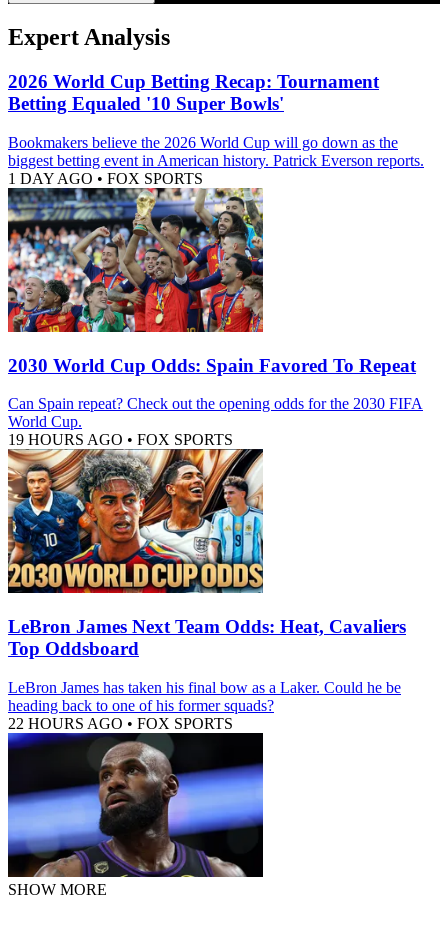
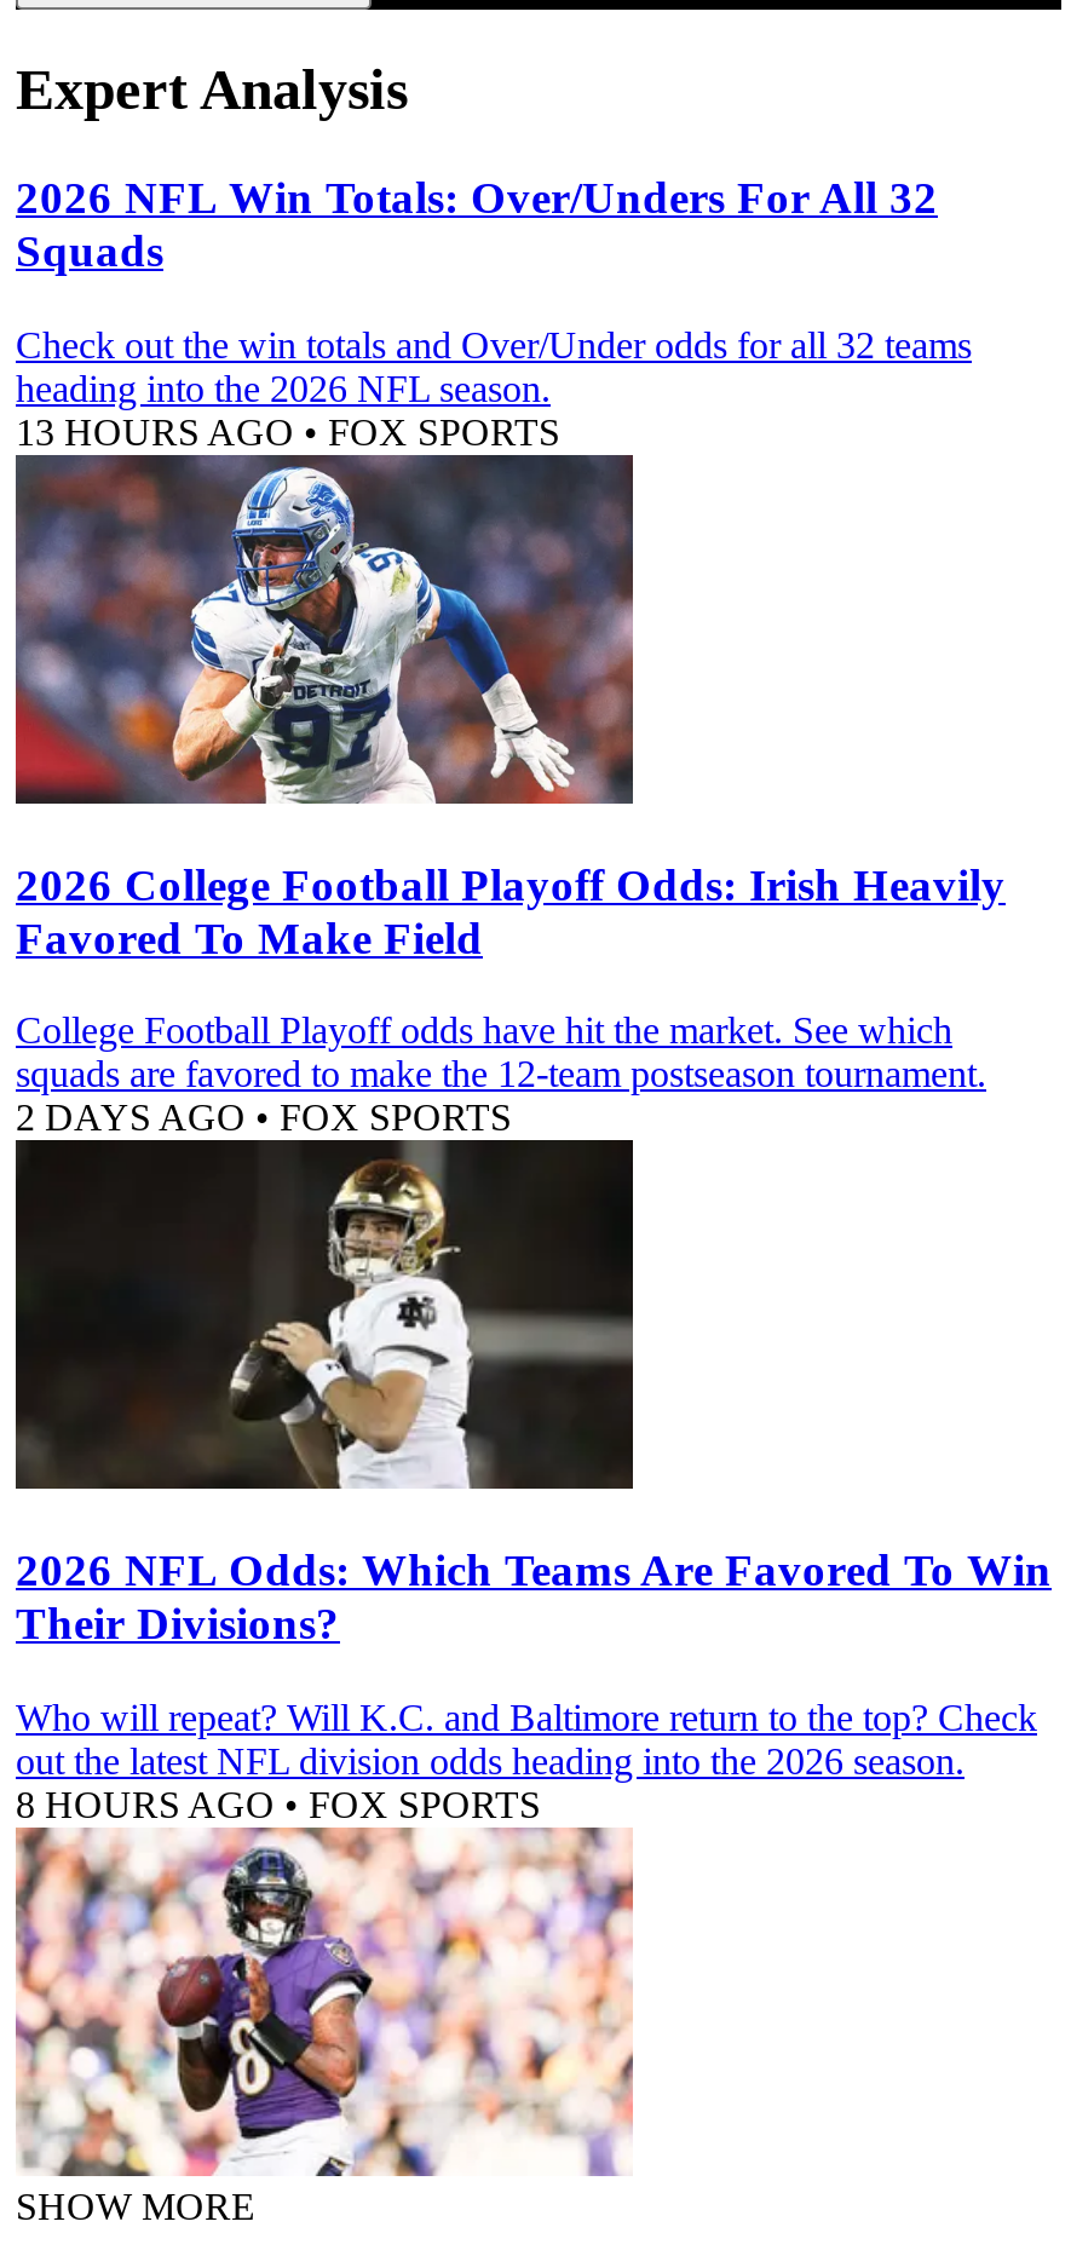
- 2026 World Cup Betting Recap: Tournament
- Betting Equaled '10 Super Bowls'
+ 2026 NFL Win Totals: Over/Unders For All 32
+ Squads

- Bookmakers believe the 2026 World Cup will go down as the
- biggest betting event in American history. Patrick Everson reports.
- 1 DAY AGO • FOX SPORTS
+ Check out the win totals and Over/Under odds for all 32 teams
+ heading into the 2026 NFL season.
+ 13 HOURS AGO • FOX SPORTS

- [image]
- 2030 World Cup Odds: Spain Favored To Repeat
+ [image]
+ 2026 College Football Playoff Odds: Irish Heavily
+ Favored To Make Field

- Can Spain repeat? Check out the opening odds for the 2030 FIFA
- World Cup.
- 19 HOURS AGO • FOX SPORTS
+ College Football Playoff odds have hit the market. See which
+ squads are favored to make the 12-team postseason tournament.
+ 2 DAYS AGO • FOX SPORTS

- [image]
- LeBron James Next Team Odds: Heat, Cavaliers
- Top Oddsboard
+ [image]
+ 2026 NFL Odds: Which Teams Are Favored To Win
+ Their Divisions?

- LeBron James has taken his final bow as a Laker. Could he be
- heading back to one of his former squads?
- 22 HOURS AGO • FOX SPORTS
+ Who will repeat? Will K.C. and Baltimore return to the top? Check
+ out the latest NFL division odds heading into the 2026 season.
+ 8 HOURS AGO • FOX SPORTS

- [image]
+ [image]
